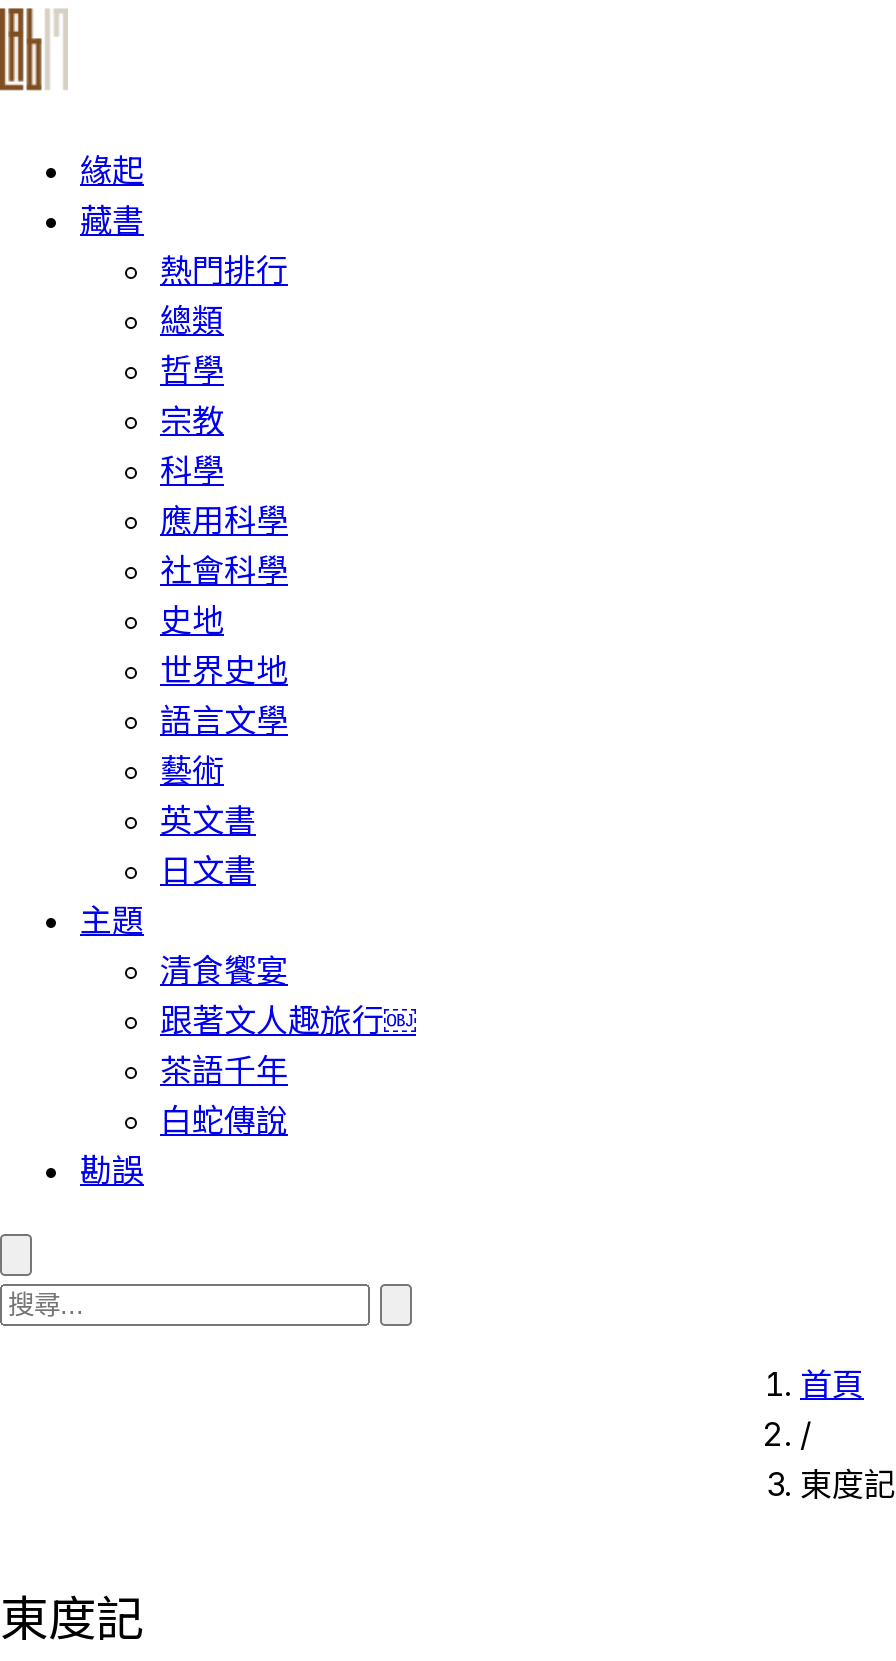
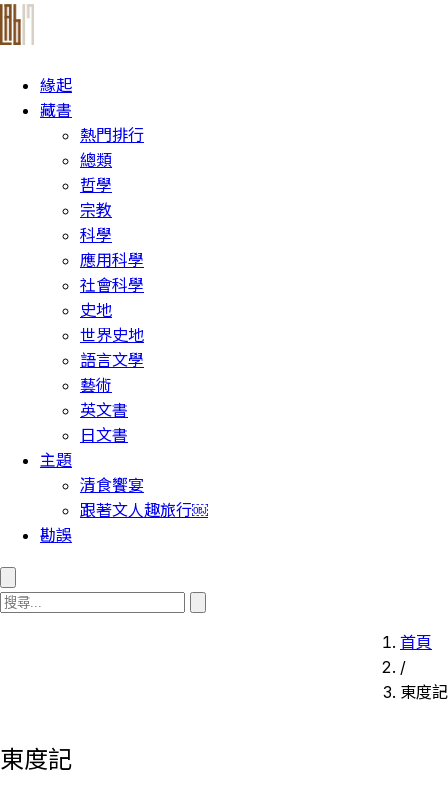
- 茶語千年
- 白蛇傳說
